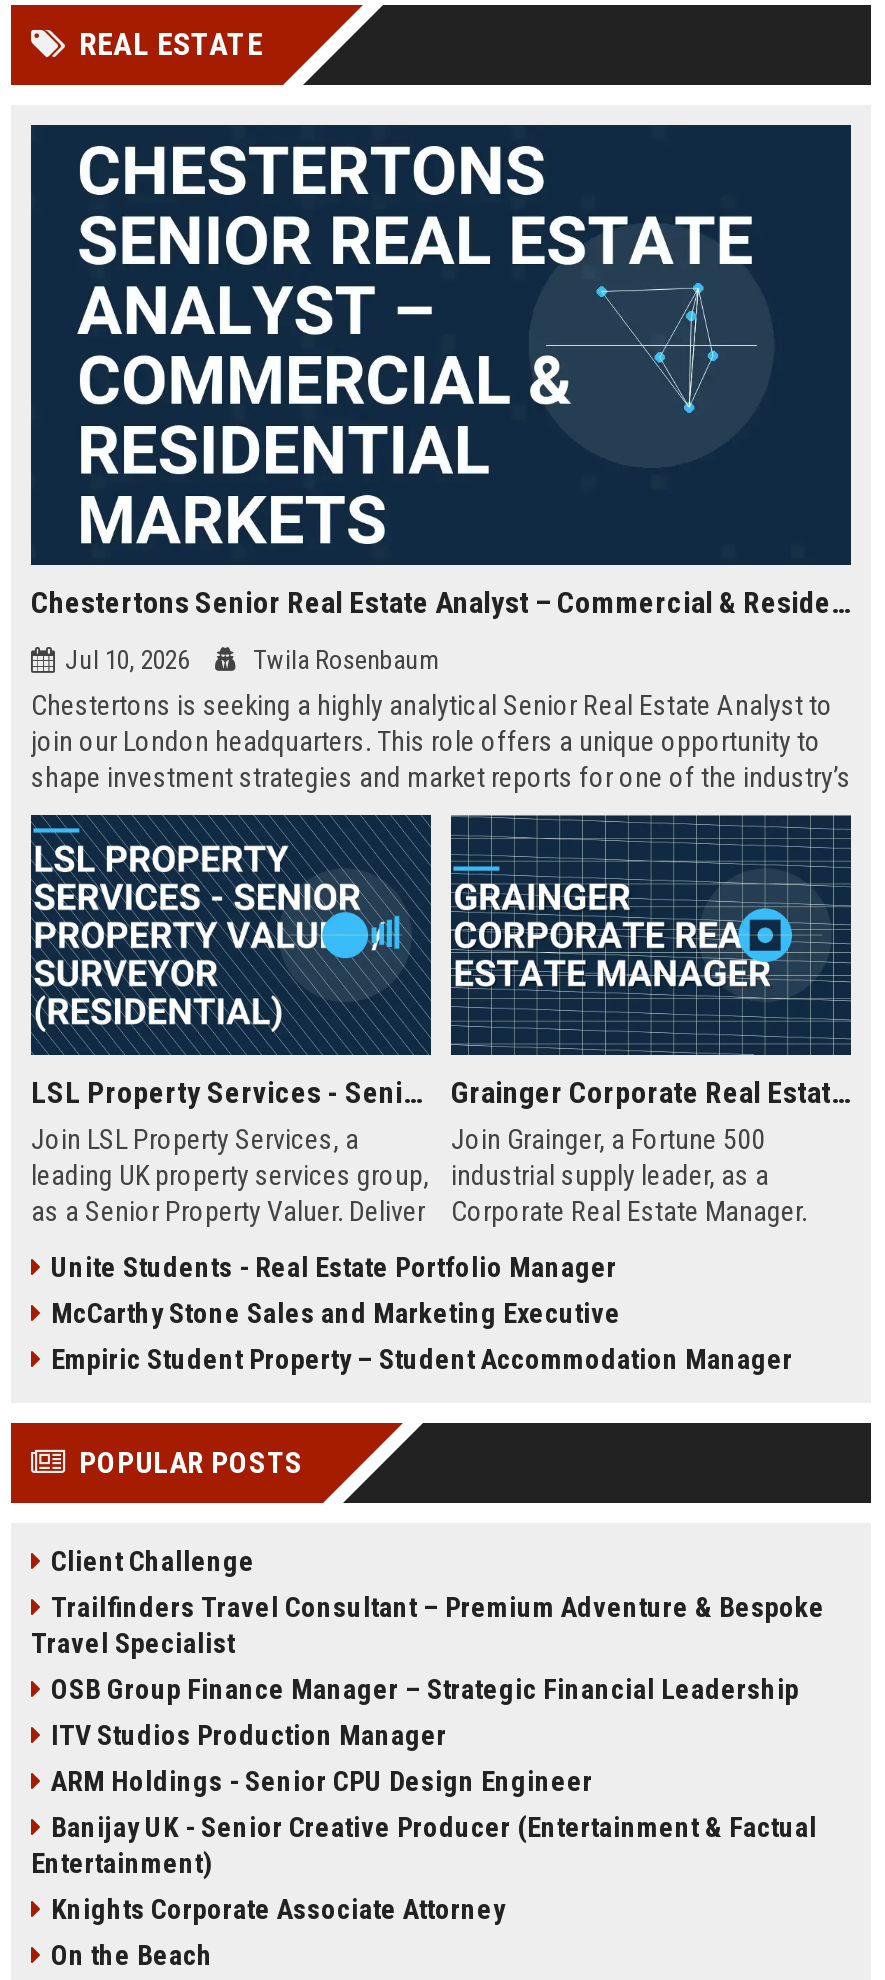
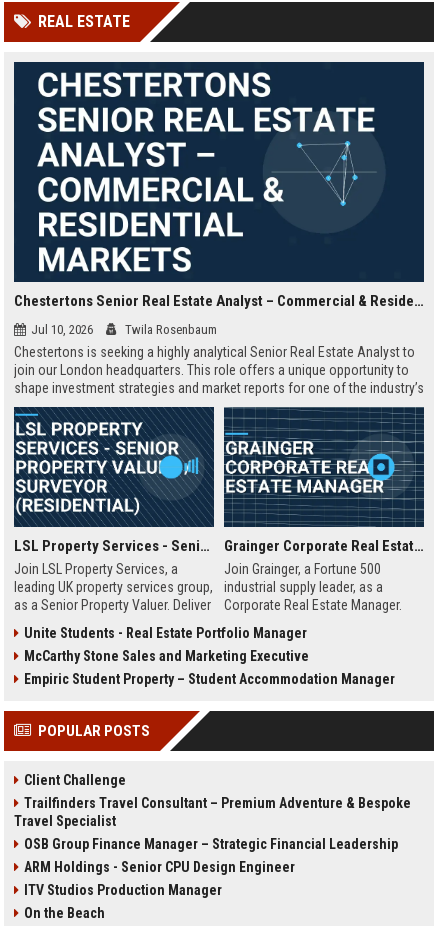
moved down: ITV Studios Production Manager

- Banijay UK - Senior Creative Producer (Entertainment & Factual
- Entertainment)
- Knights Corporate Associate Attorney
